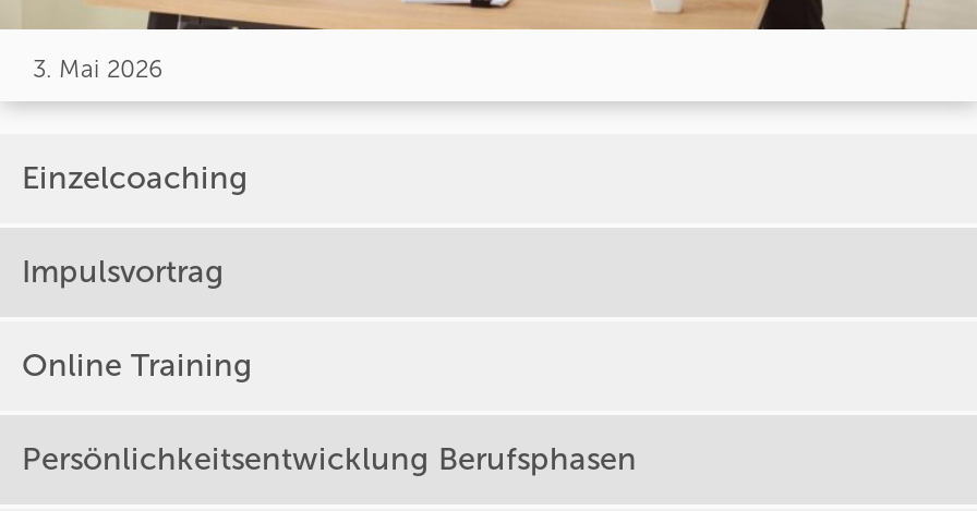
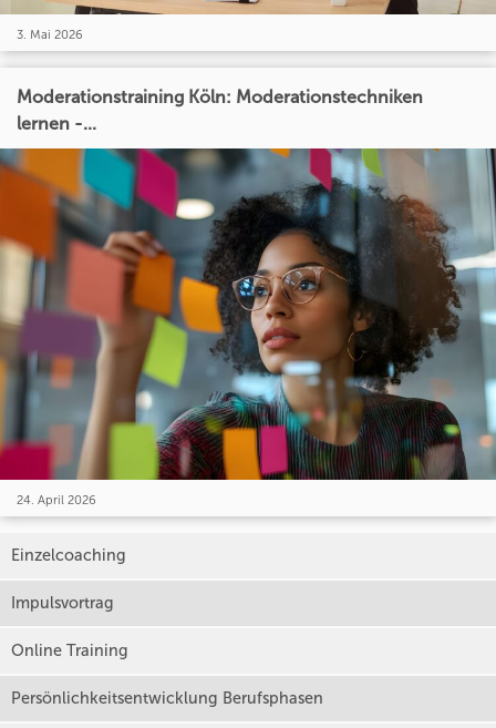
+ [image]
+ Moderationstraining Köln: Moderationstechniken
+ lernen -...

+ 24. April 2026
